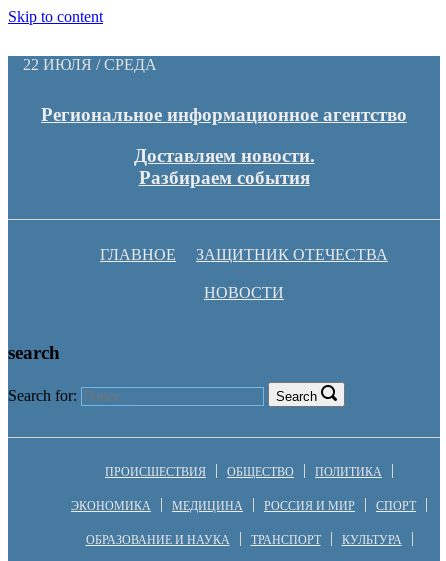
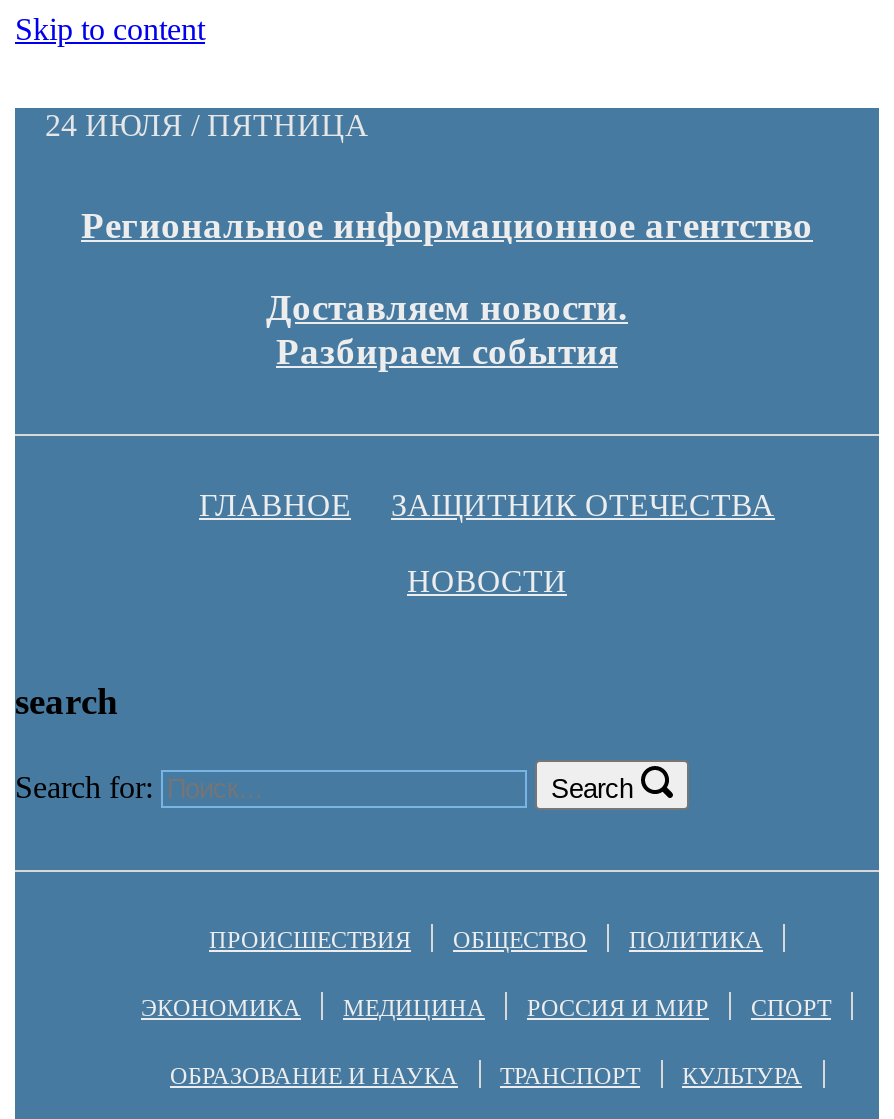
- 22 ИЮЛЯ / СРЕДА
+ 24 ИЮЛЯ / ПЯТНИЦА
